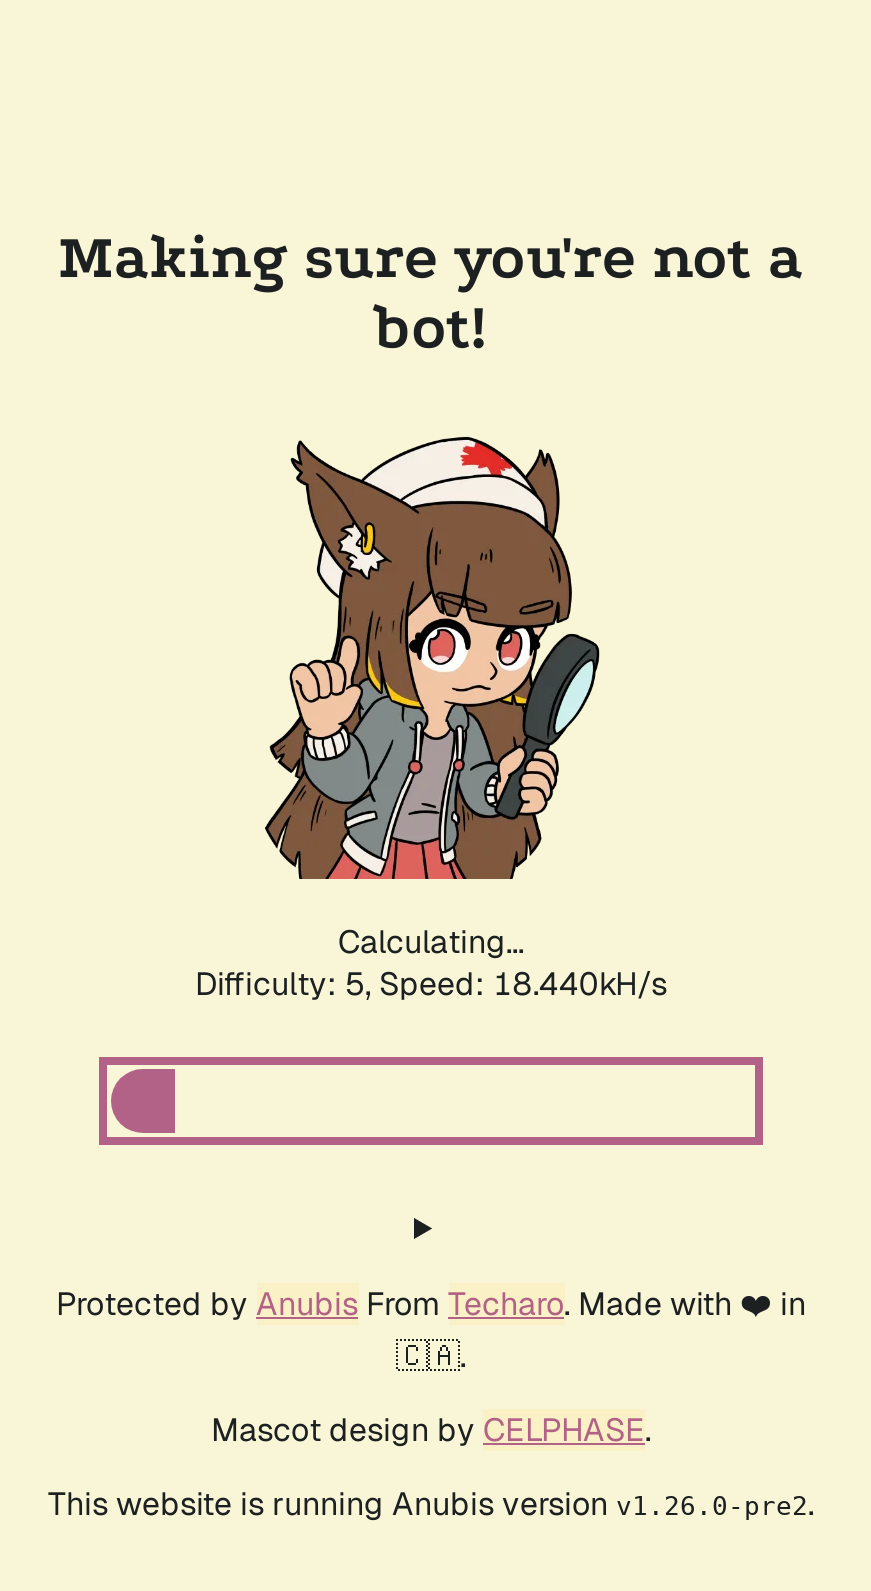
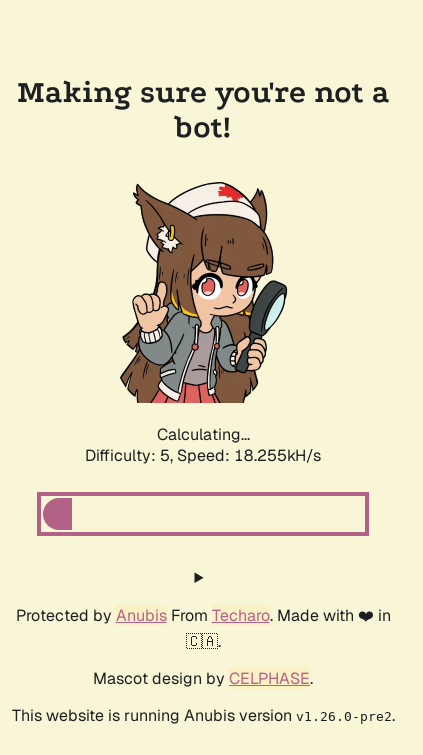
- Difficulty: 5, Speed: 18.440kH/s
+ Difficulty: 5, Speed: 18.255kH/s
